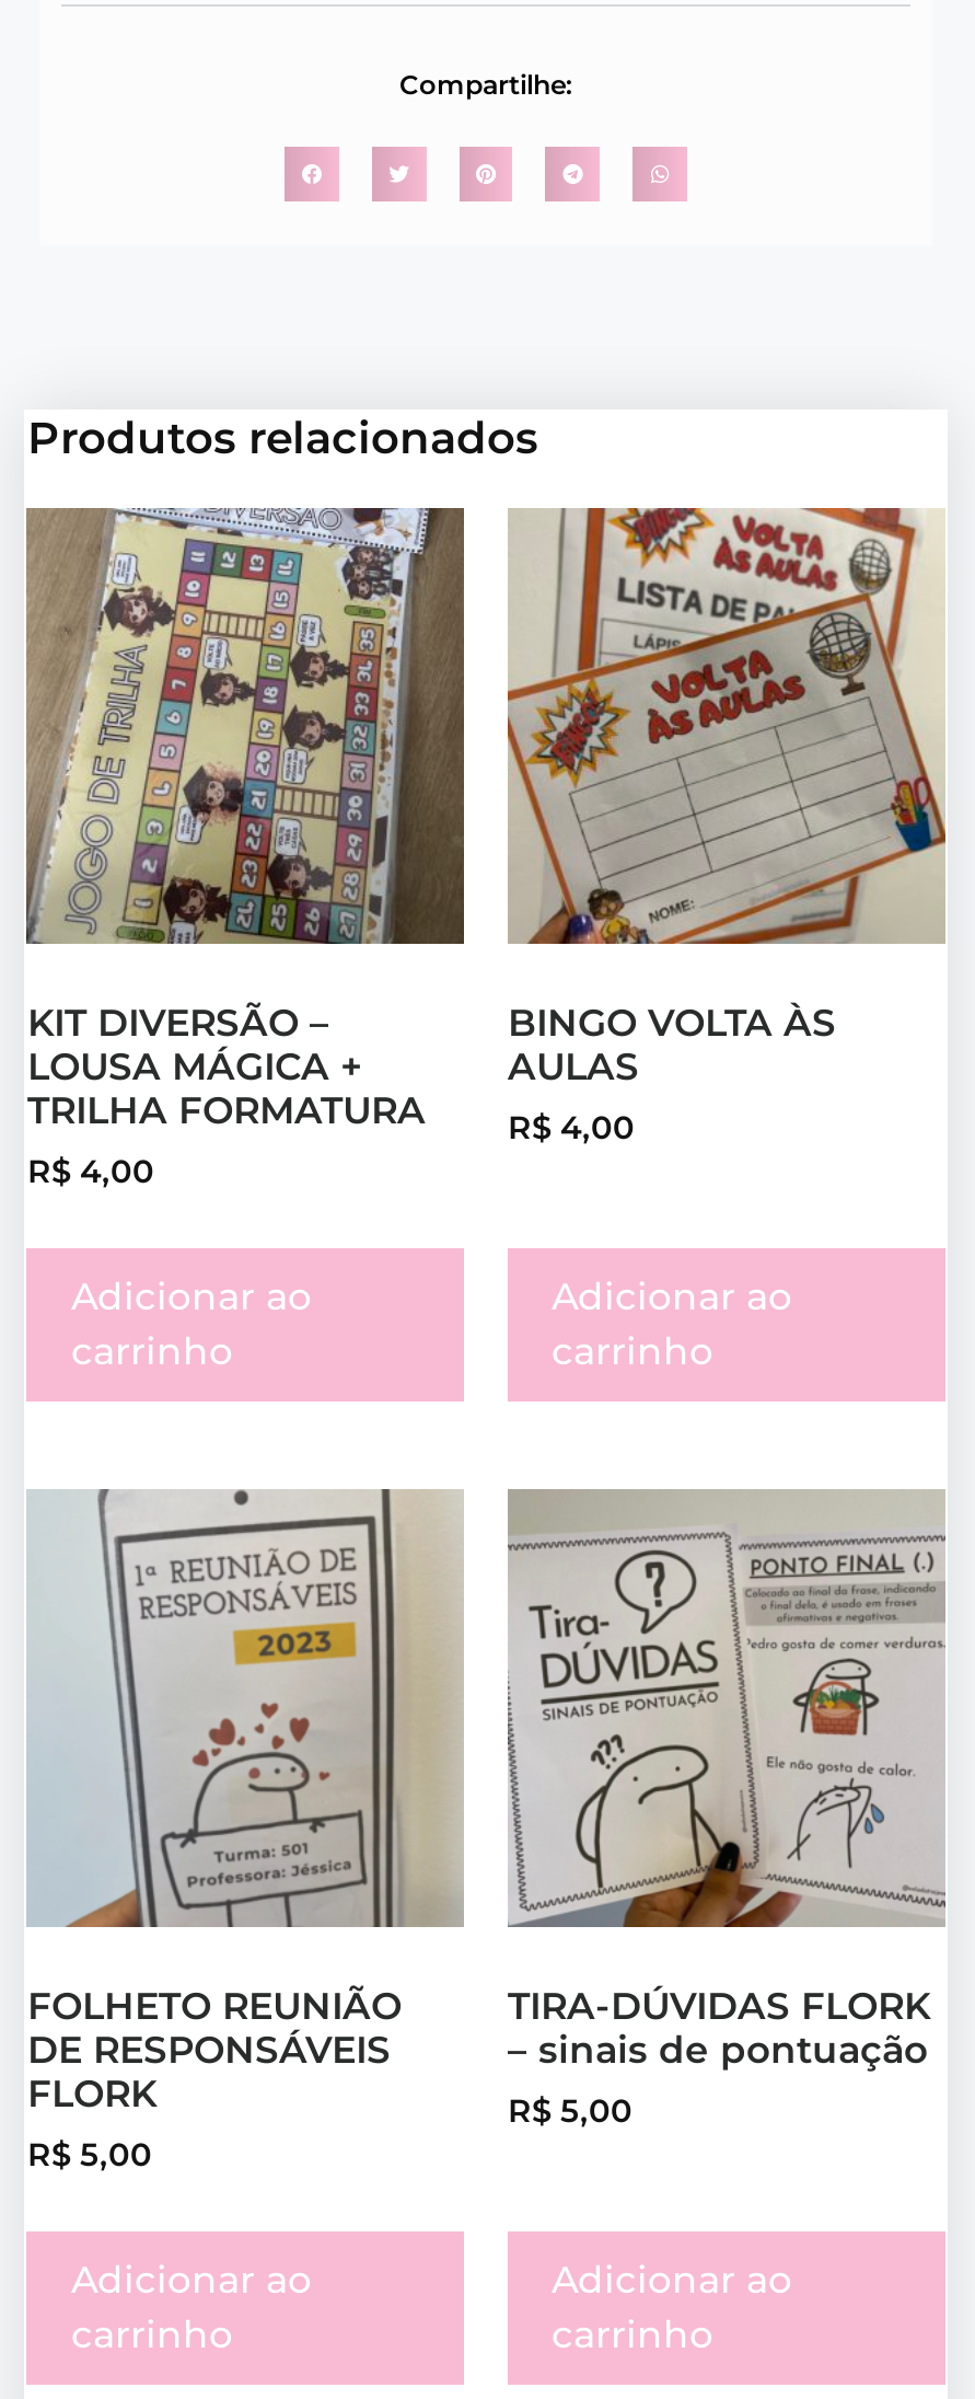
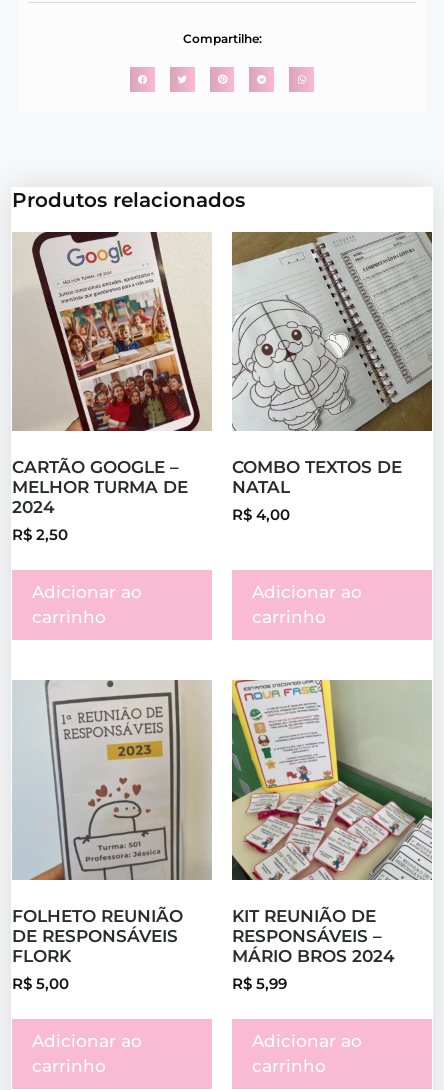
- [image]
- KIT DIVERSÃO –
- LOUSA MÁGICA +
- TRILHA FORMATURA
+ [image]
+ CARTÃO GOOGLE –
+ MELHOR TURMA DE
+ 2024

- [image]
- BINGO VOLTA ÀS
- AULAS
+ [image]
+ COMBO TEXTOS DE
+ NATAL

- R$4,00
+ R$2,50

- [image]
- TIRA-DÚVIDAS FLORK
- – sinais de pontuação
+ [image]
+ KIT REUNIÃO DE
+ RESPONSÁVEIS –
+ MÁRIO BROS 2024

- R$5,00
+ R$5,99
